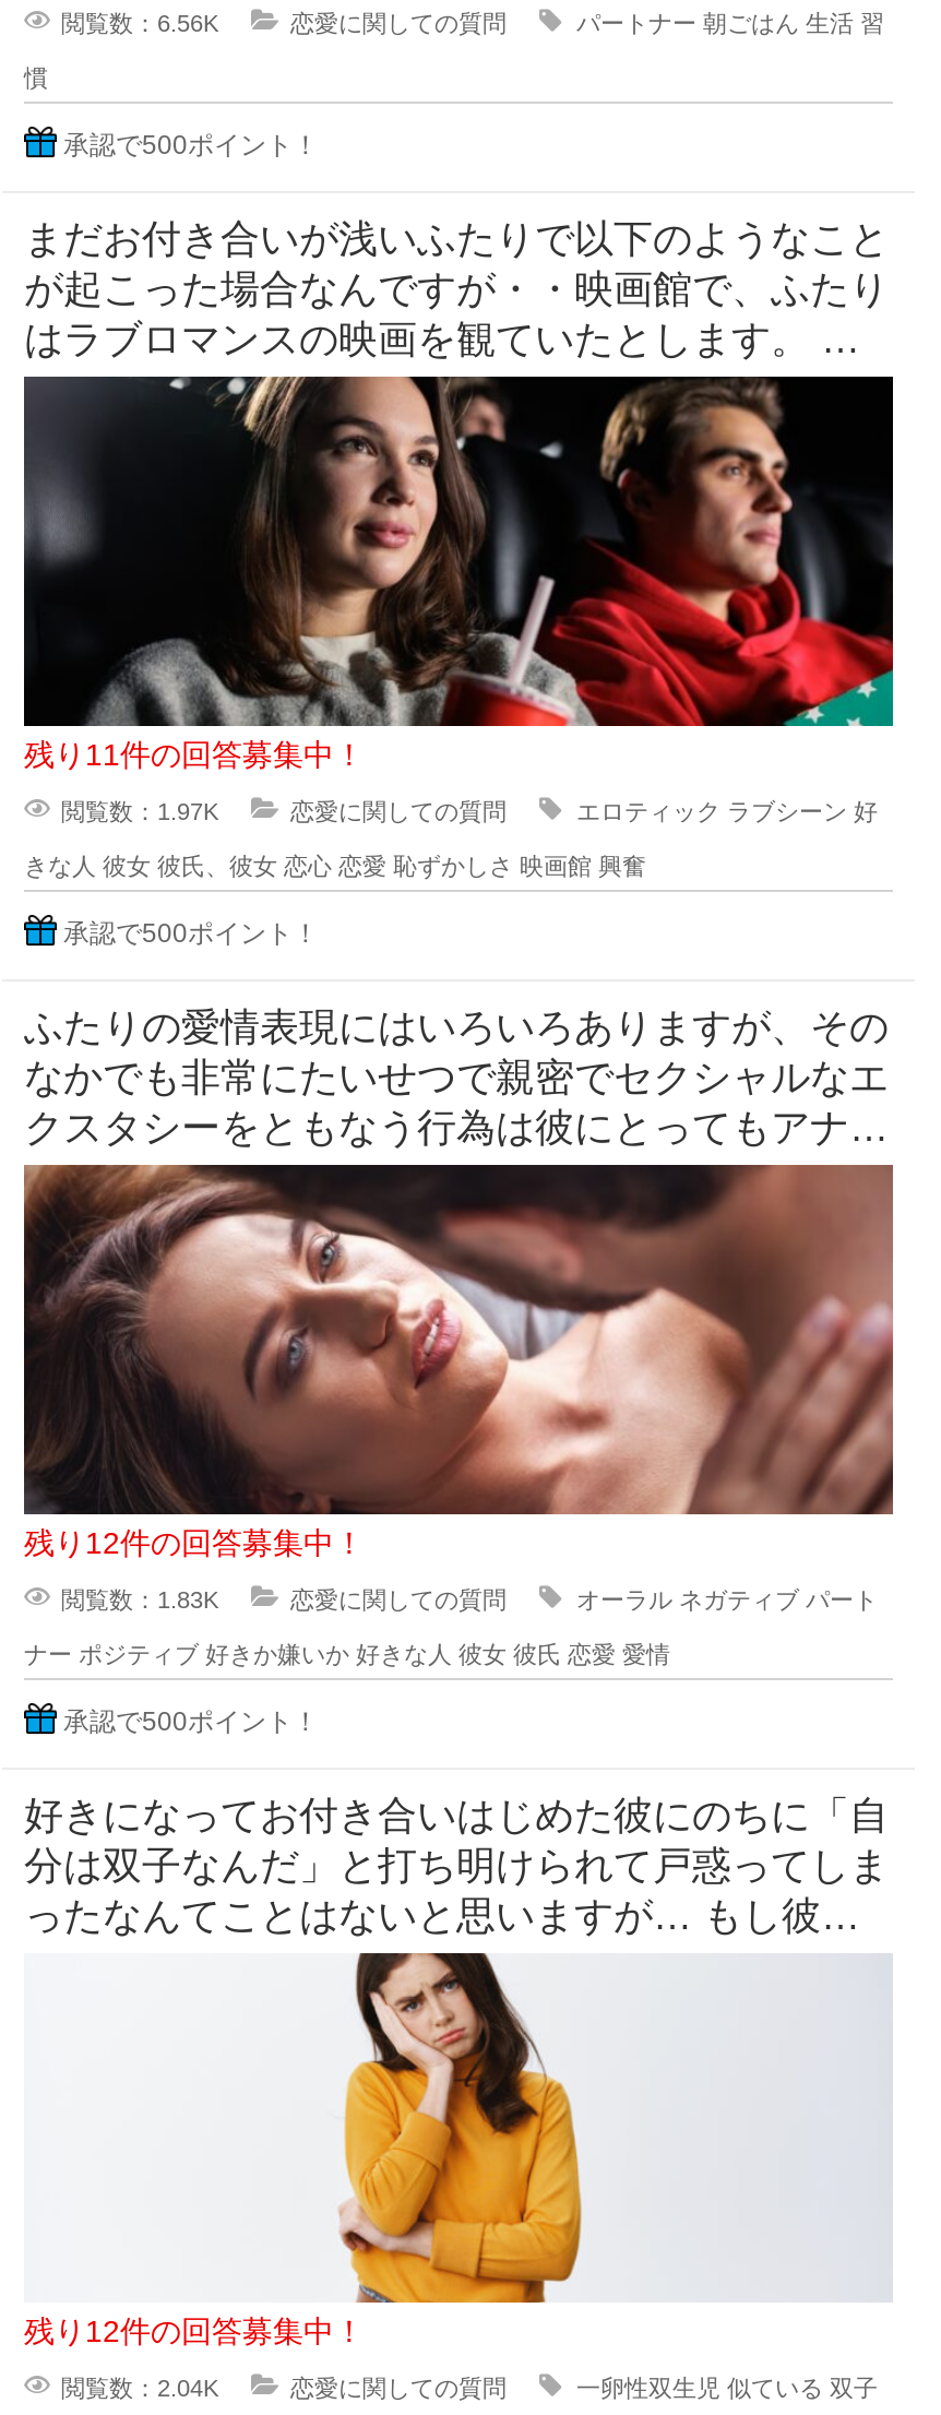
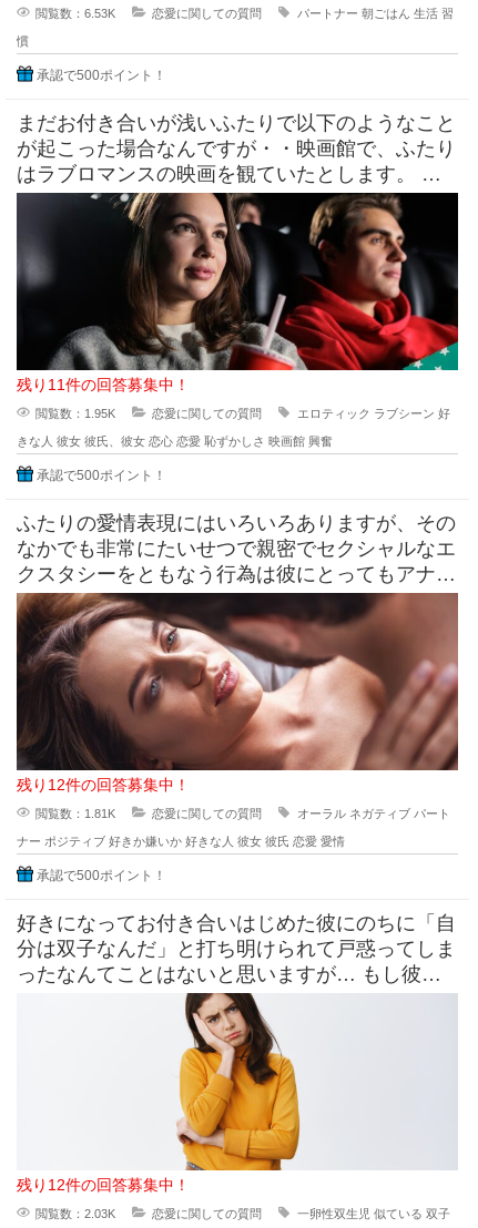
- 閲覧数：6.56K
+ 閲覧数：6.53K

- 閲覧数：1.97K
+ 閲覧数：1.95K

- 閲覧数：1.83K
+ 閲覧数：1.81K

- 閲覧数：2.04K
+ 閲覧数：2.03K
